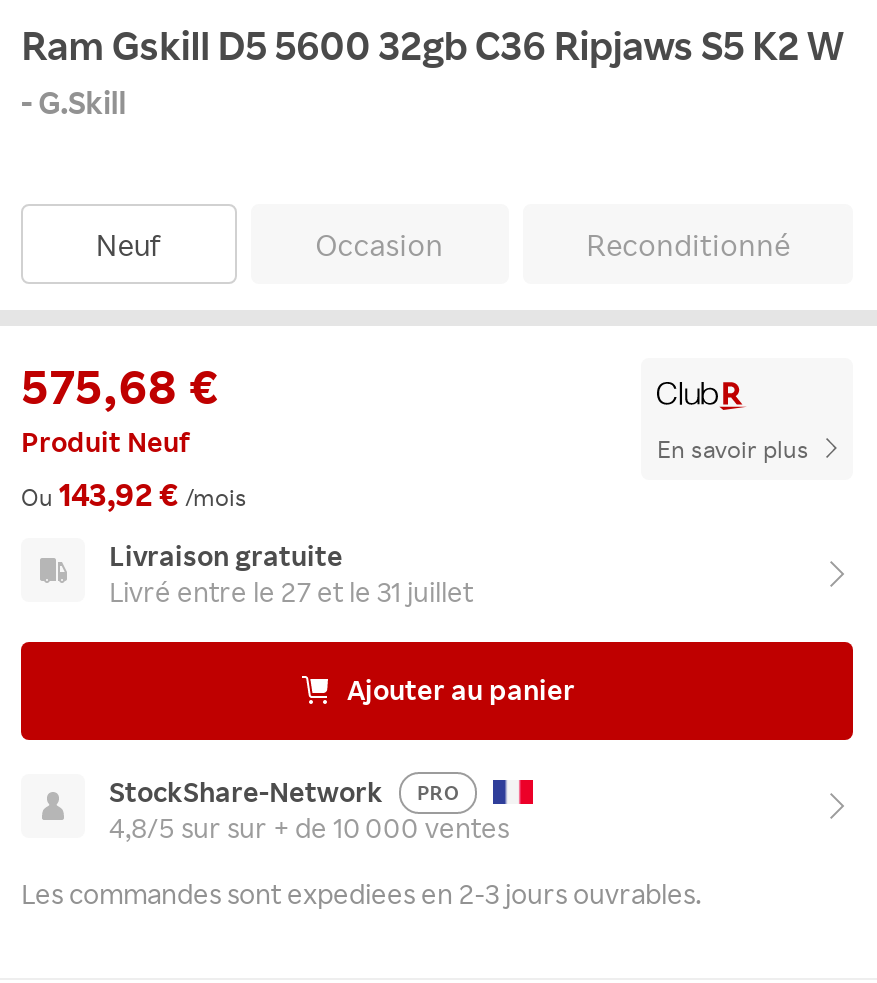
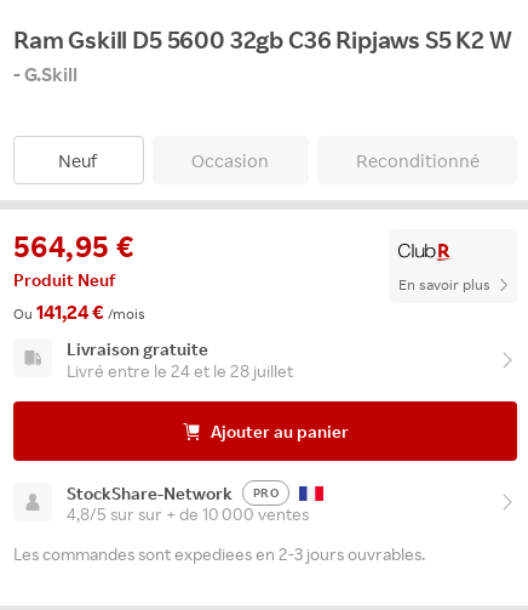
- 575,68 €
+ 564,95 €

- Ou 143,92 €/mois
+ Ou 141,24 €/mois

- Livré entre le 27 et le 31 juillet
+ Livré entre le 24 et le 28 juillet
